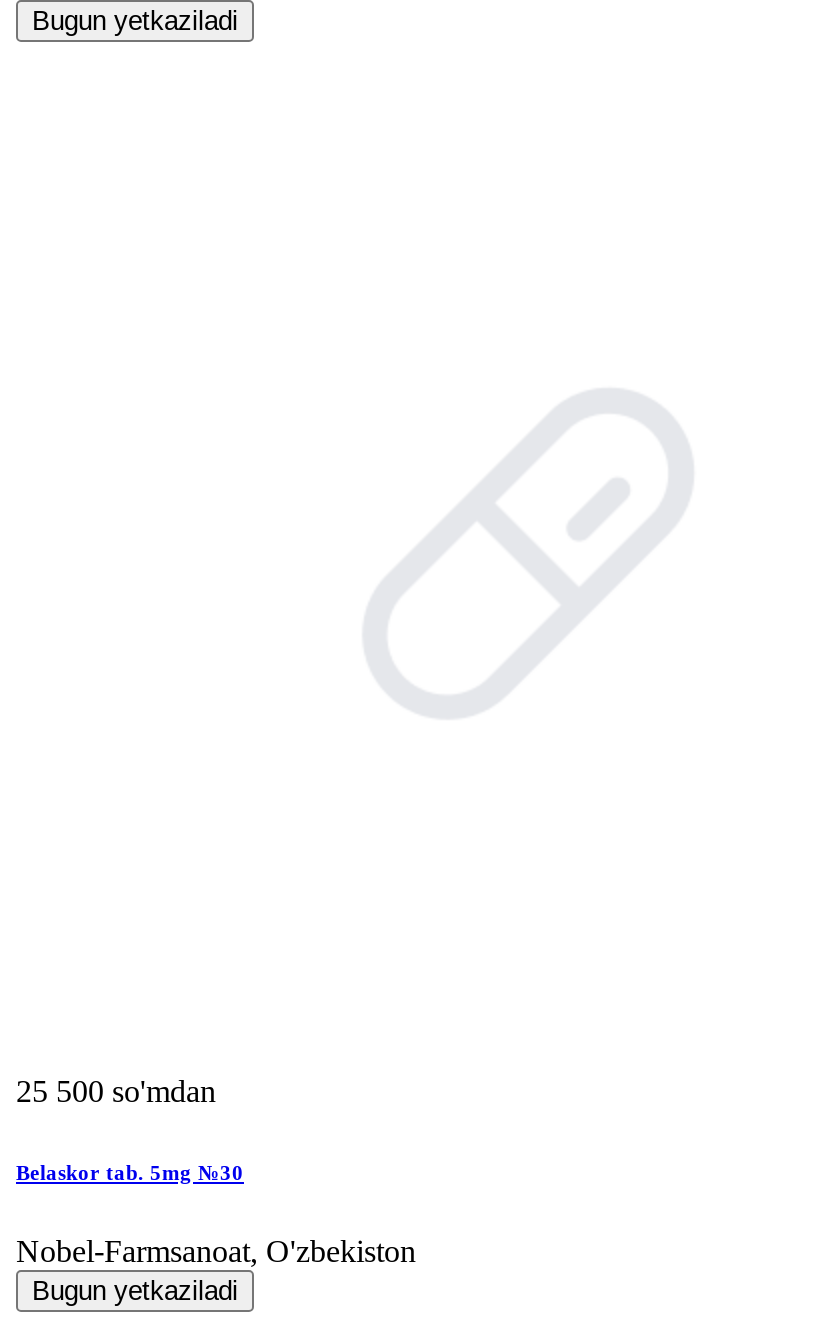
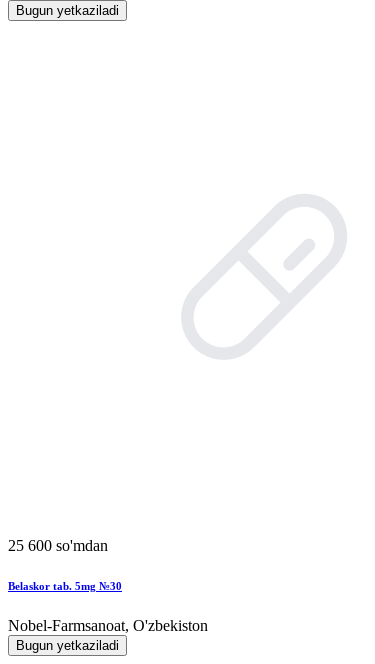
- 25 500 so'mdan
+ 25 600 so'mdan
